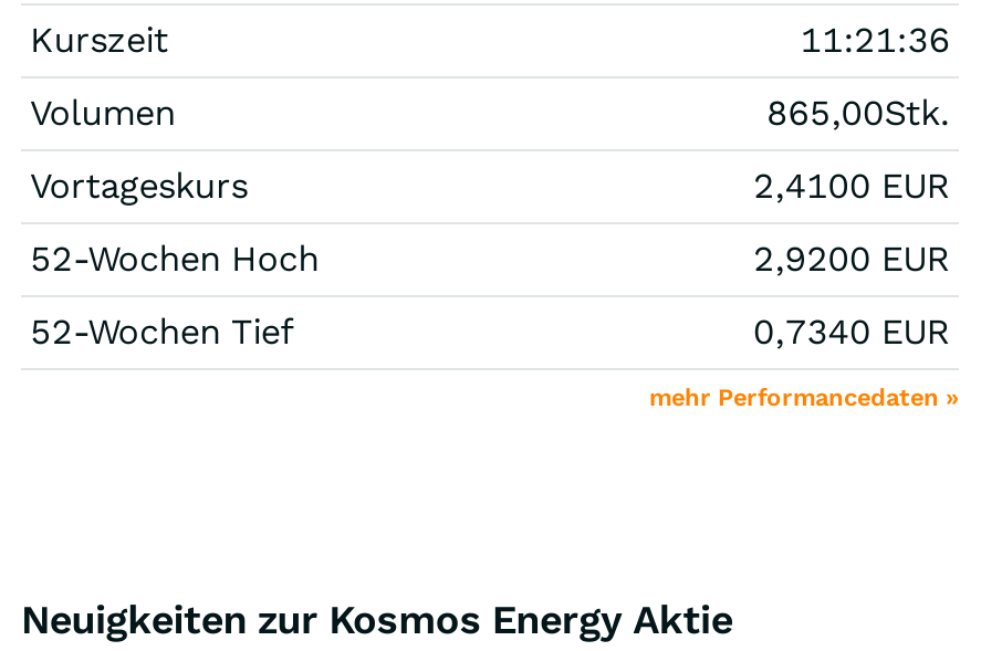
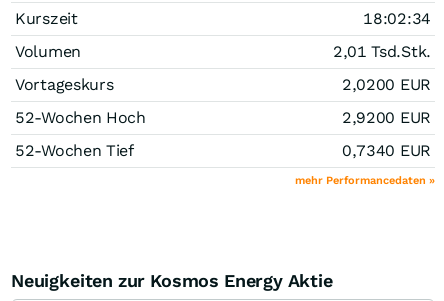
- 11:21:36
+ 18:02:34

- 865,00Stk.
+ 2,01 Tsd.Stk.

- 2,4100 EUR
+ 2,0200 EUR
